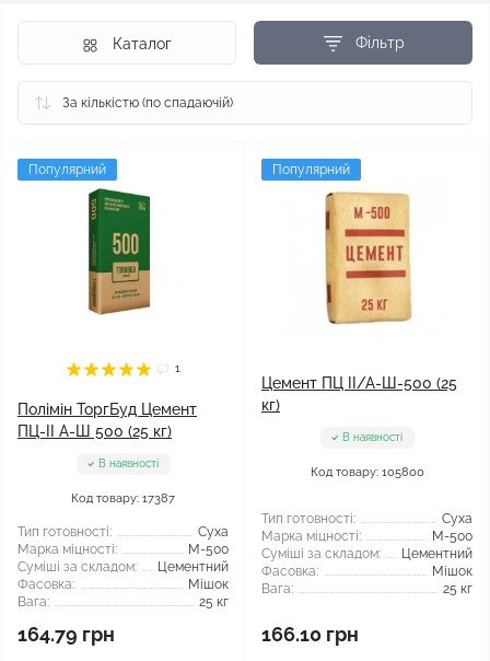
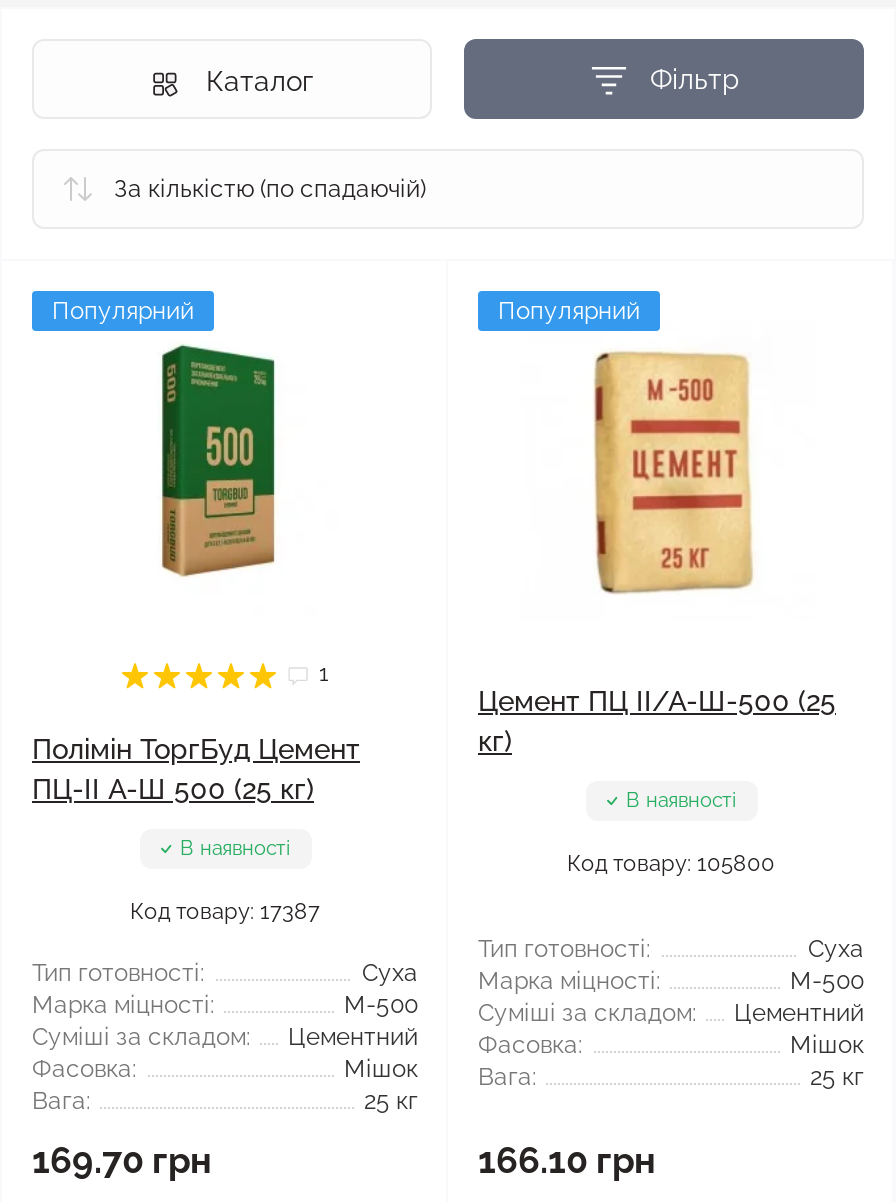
- 164.79 грн
+ 169.70 грн
